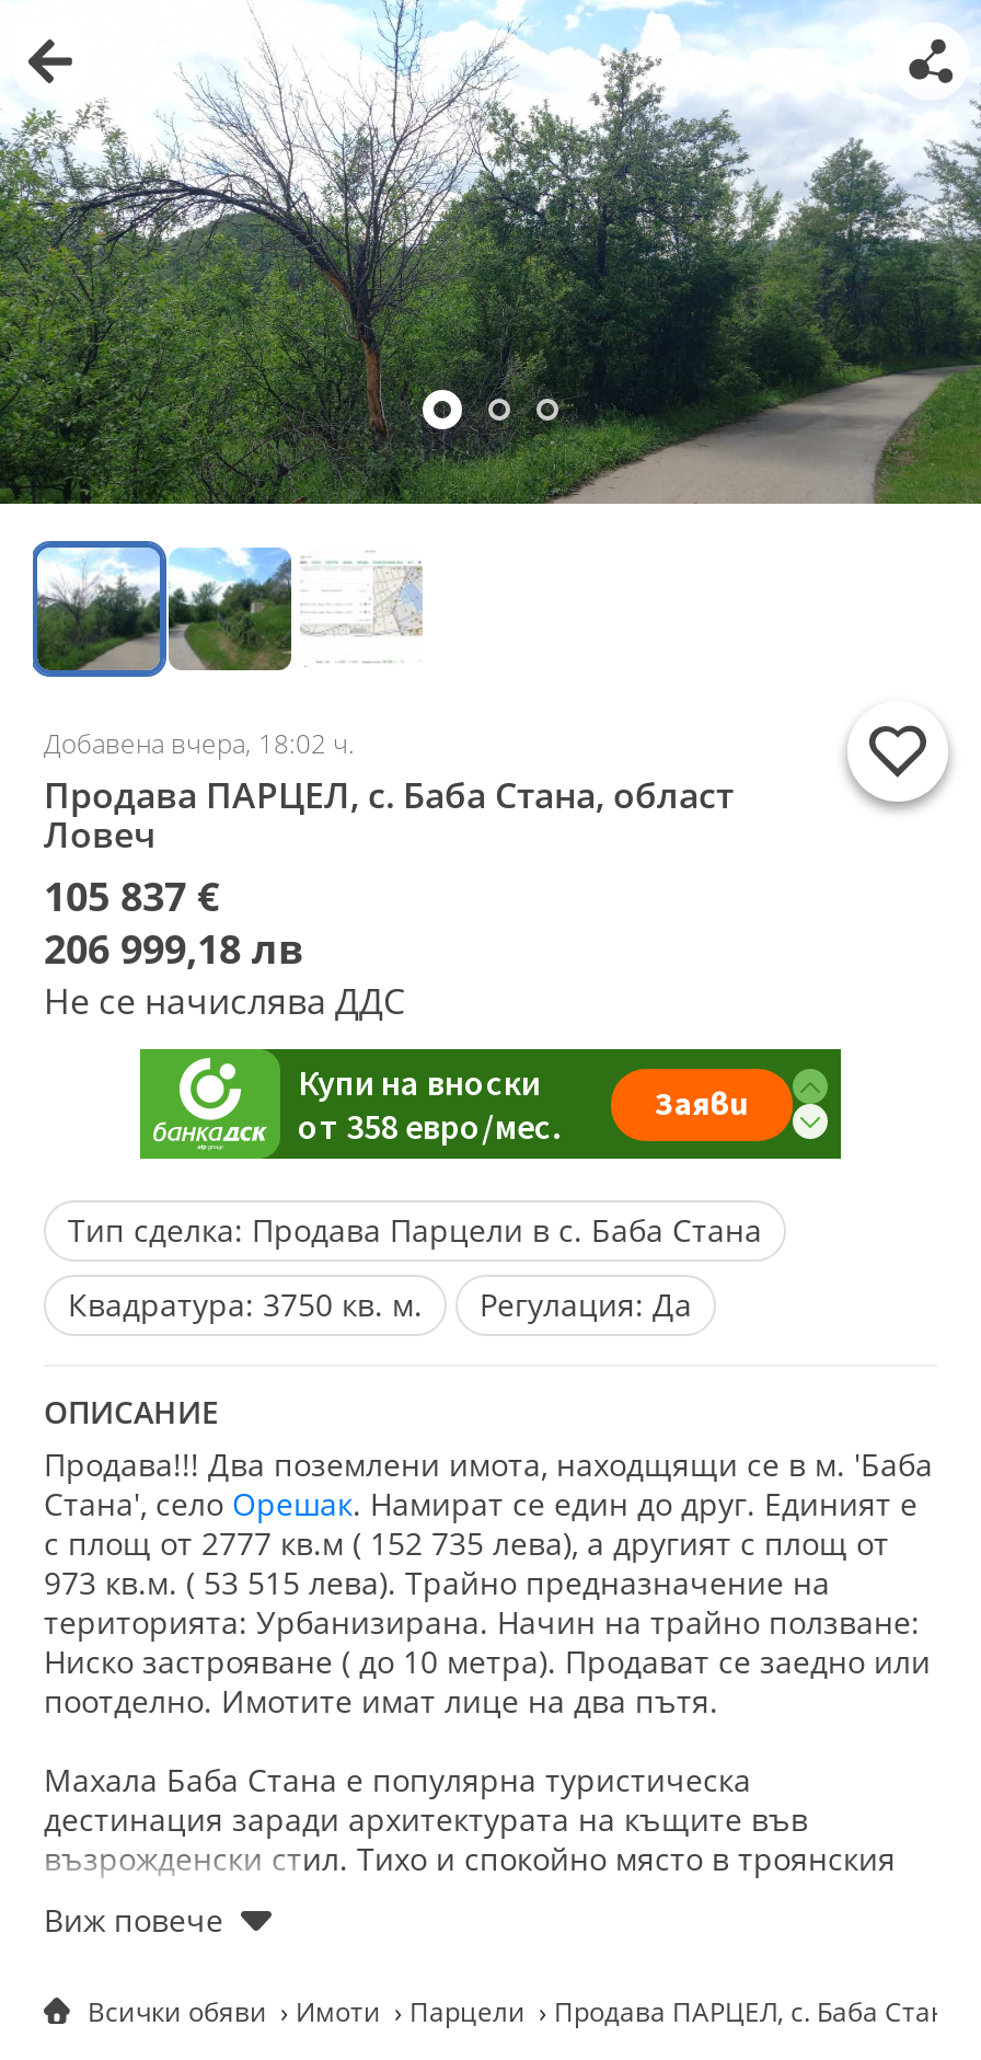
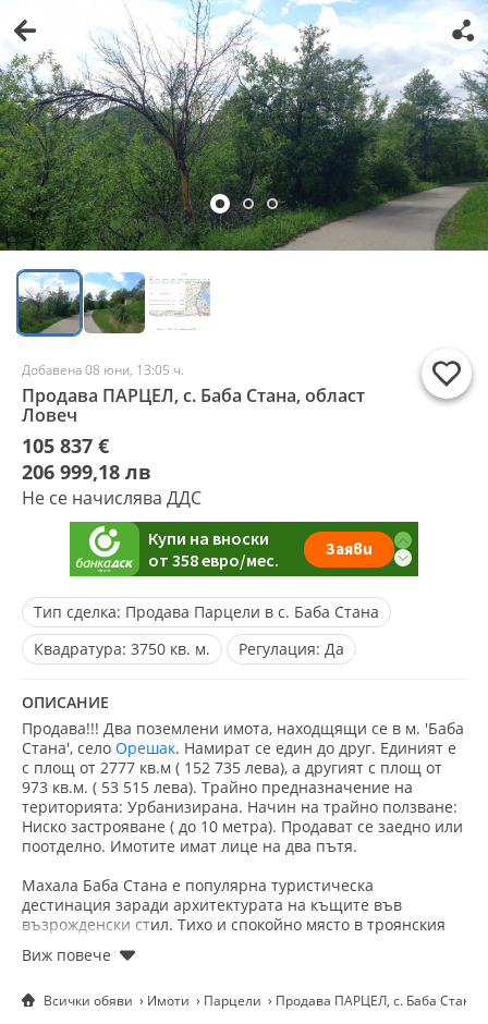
- Добавена вчера, 18:02 ч.
+ Добавена 08 юни, 13:05 ч.
